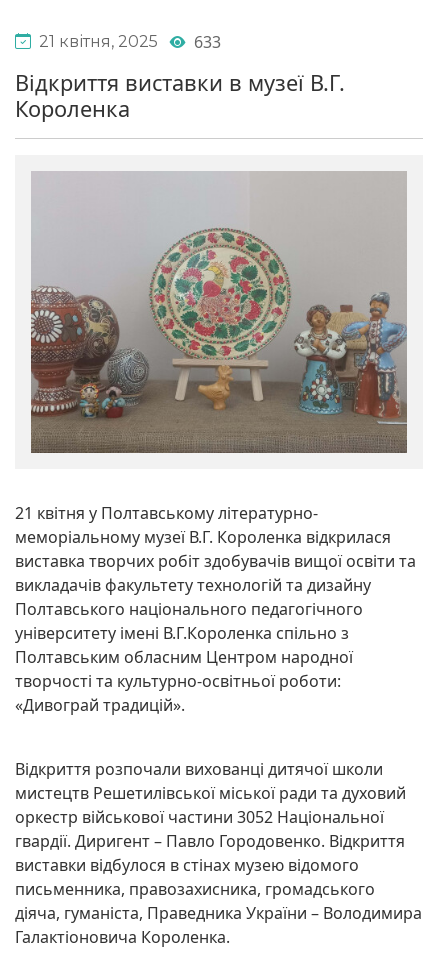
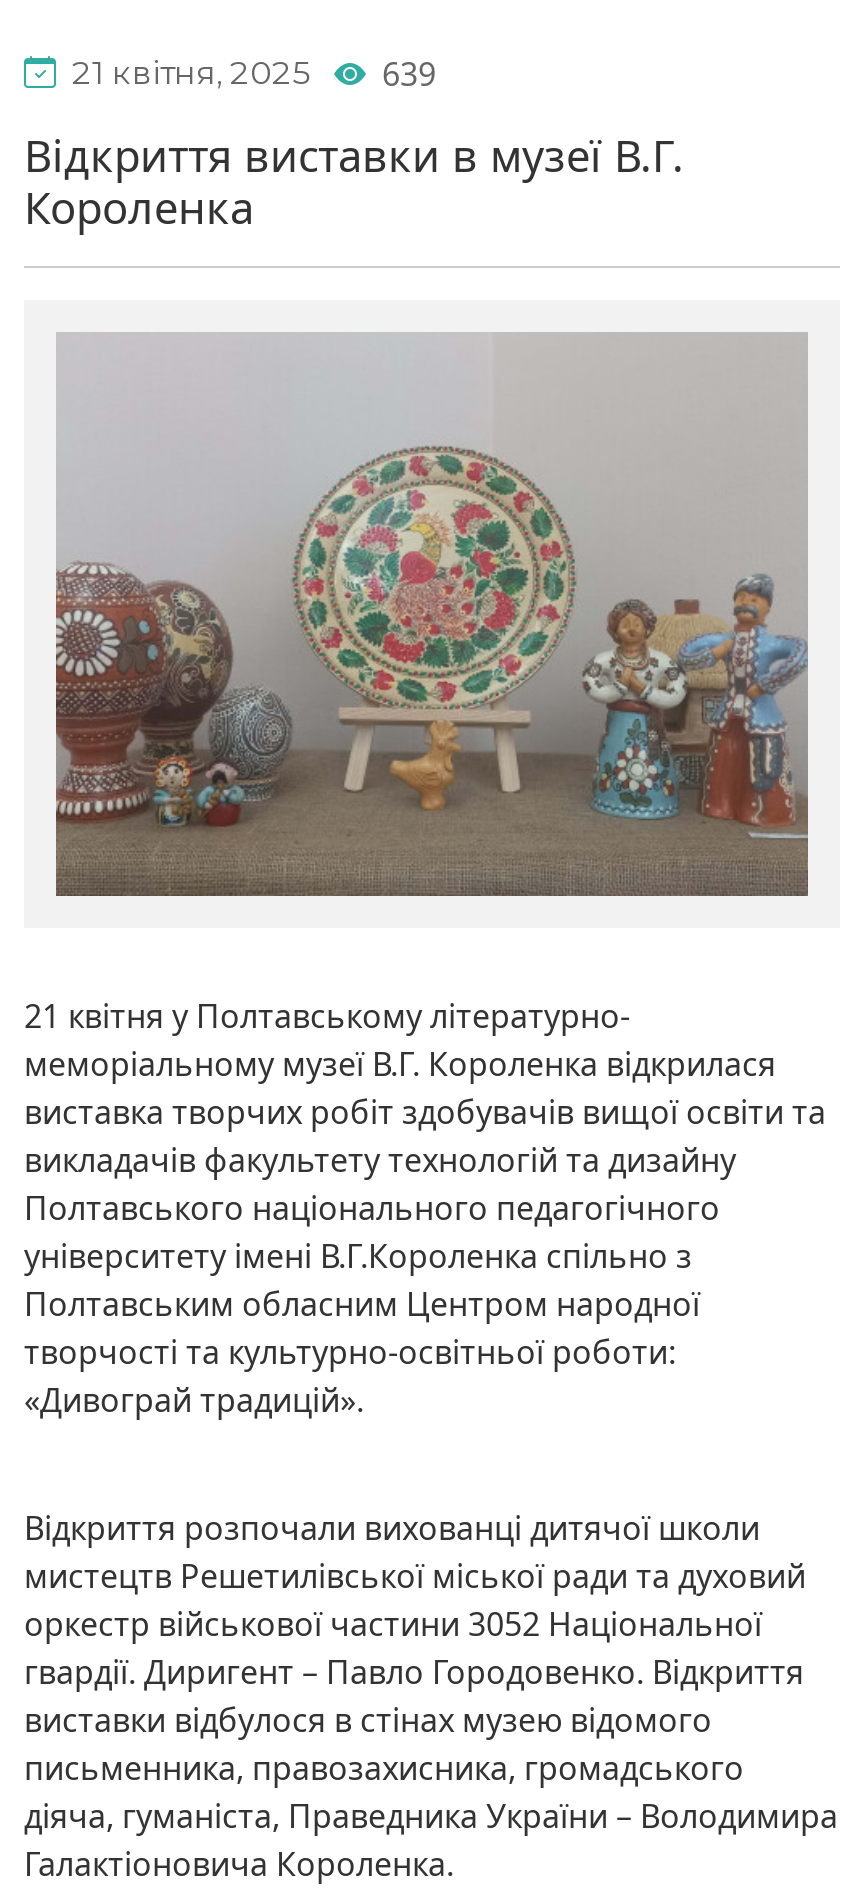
- 21 квітня, 2025 633
+ 21 квітня, 2025 639
